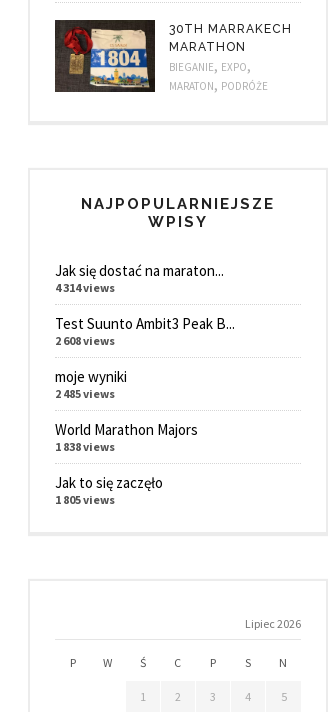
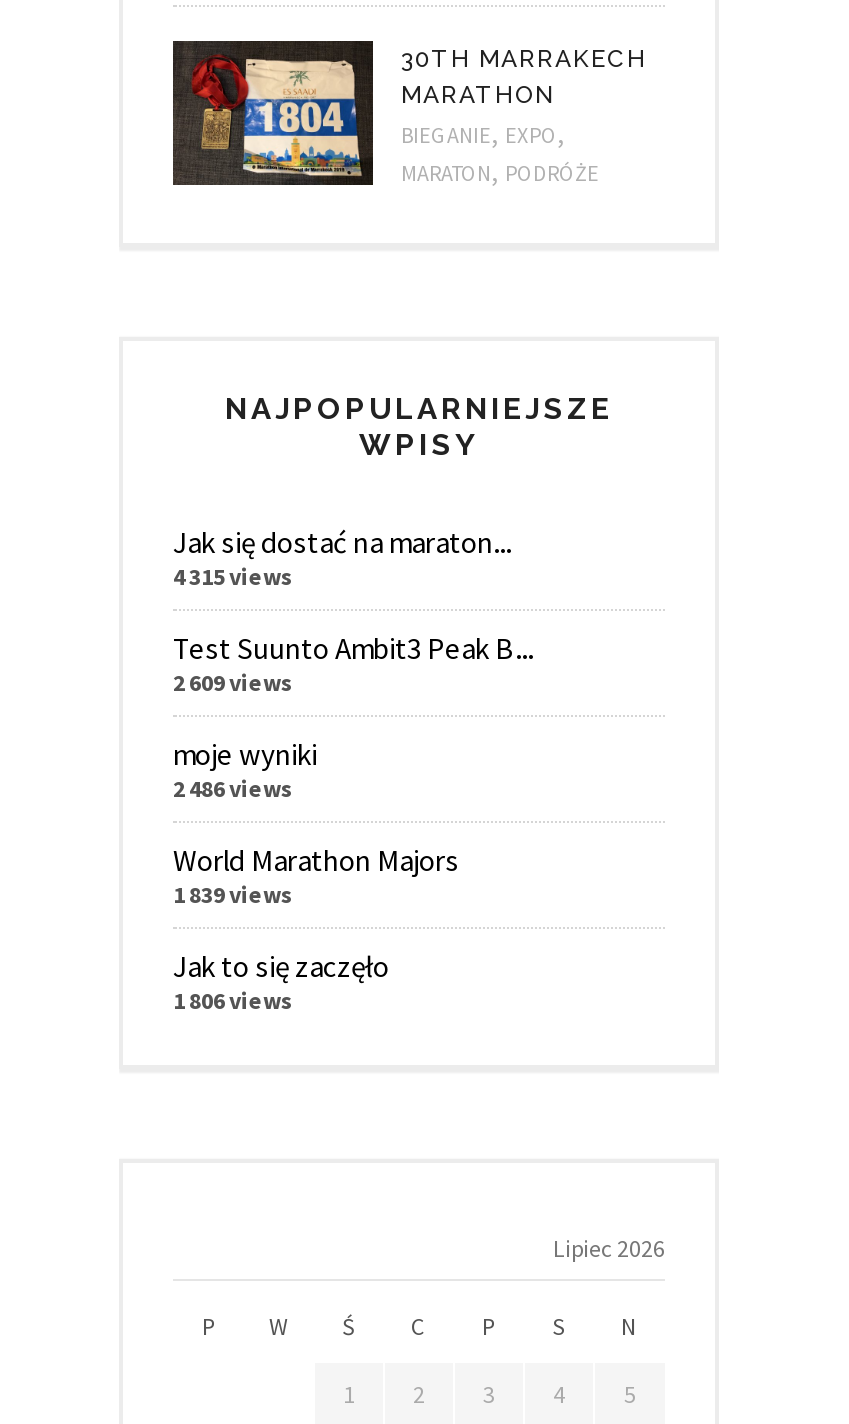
- 4 314 views
+ 4 315 views

- 2 608 views
+ 2 609 views

- 2 485 views
+ 2 486 views

- 1 838 views
+ 1 839 views

- 1 805 views
+ 1 806 views
